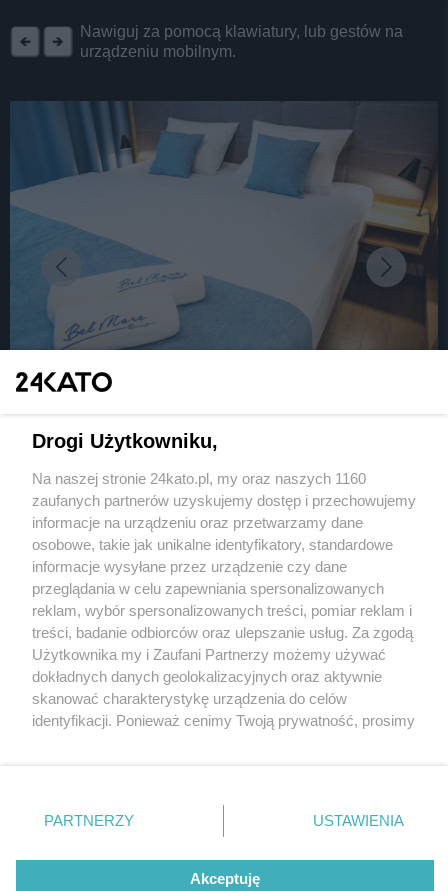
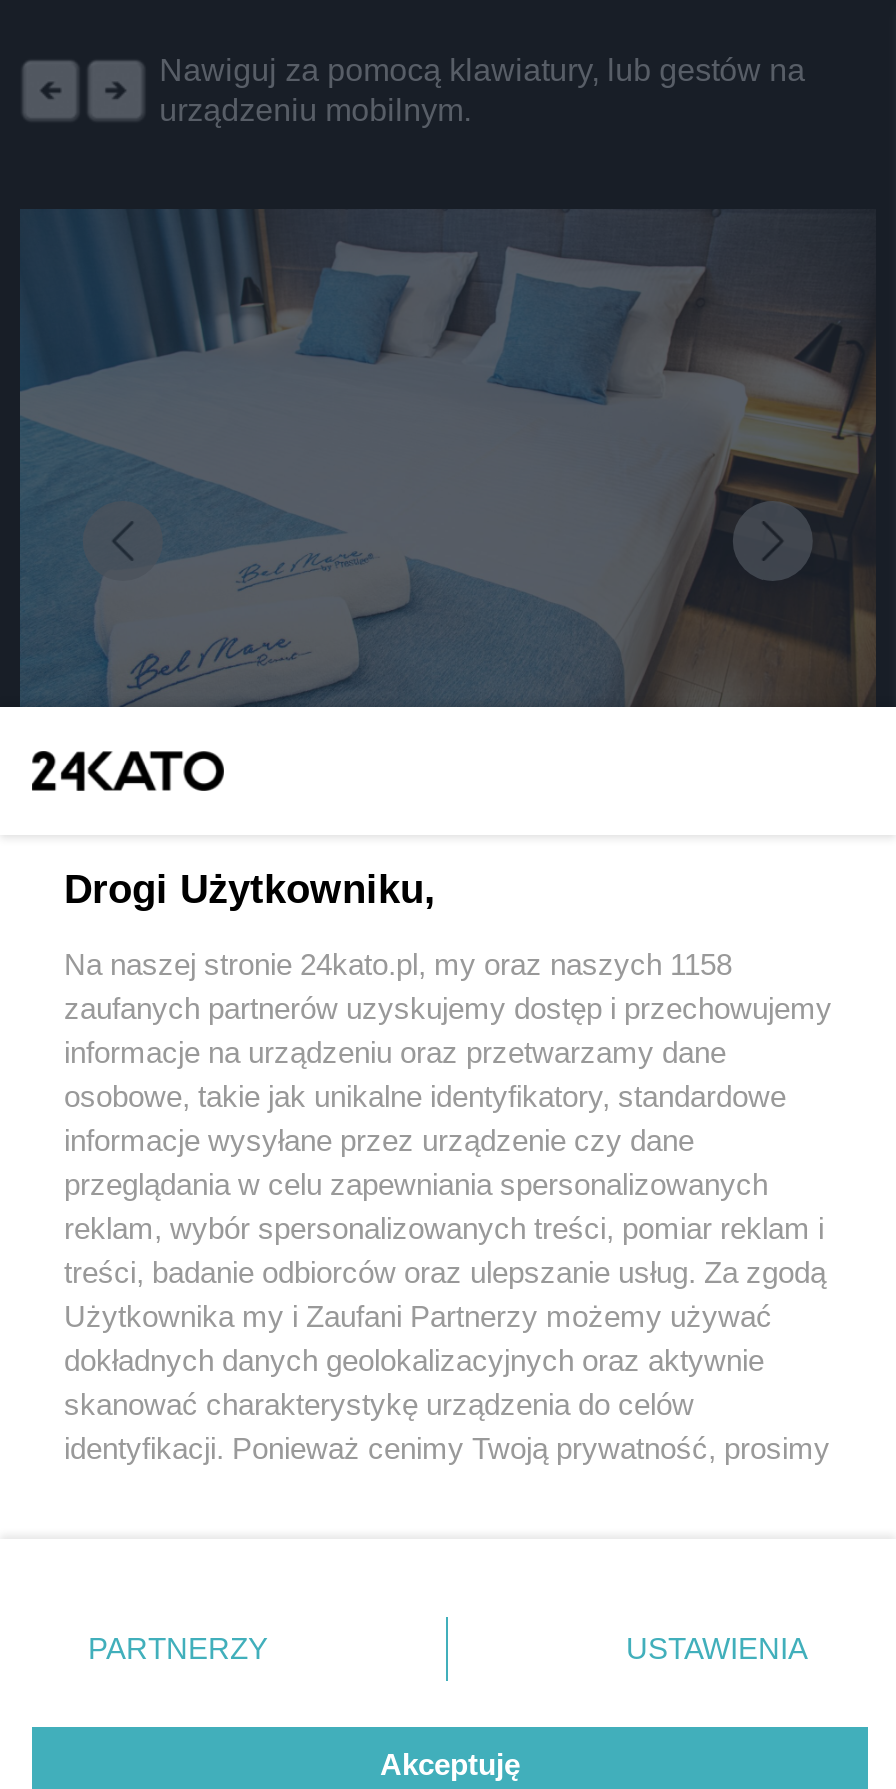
- Na naszej stronie 24kato.pl, my oraz naszych 1160
+ Na naszej stronie 24kato.pl, my oraz naszych 1158
